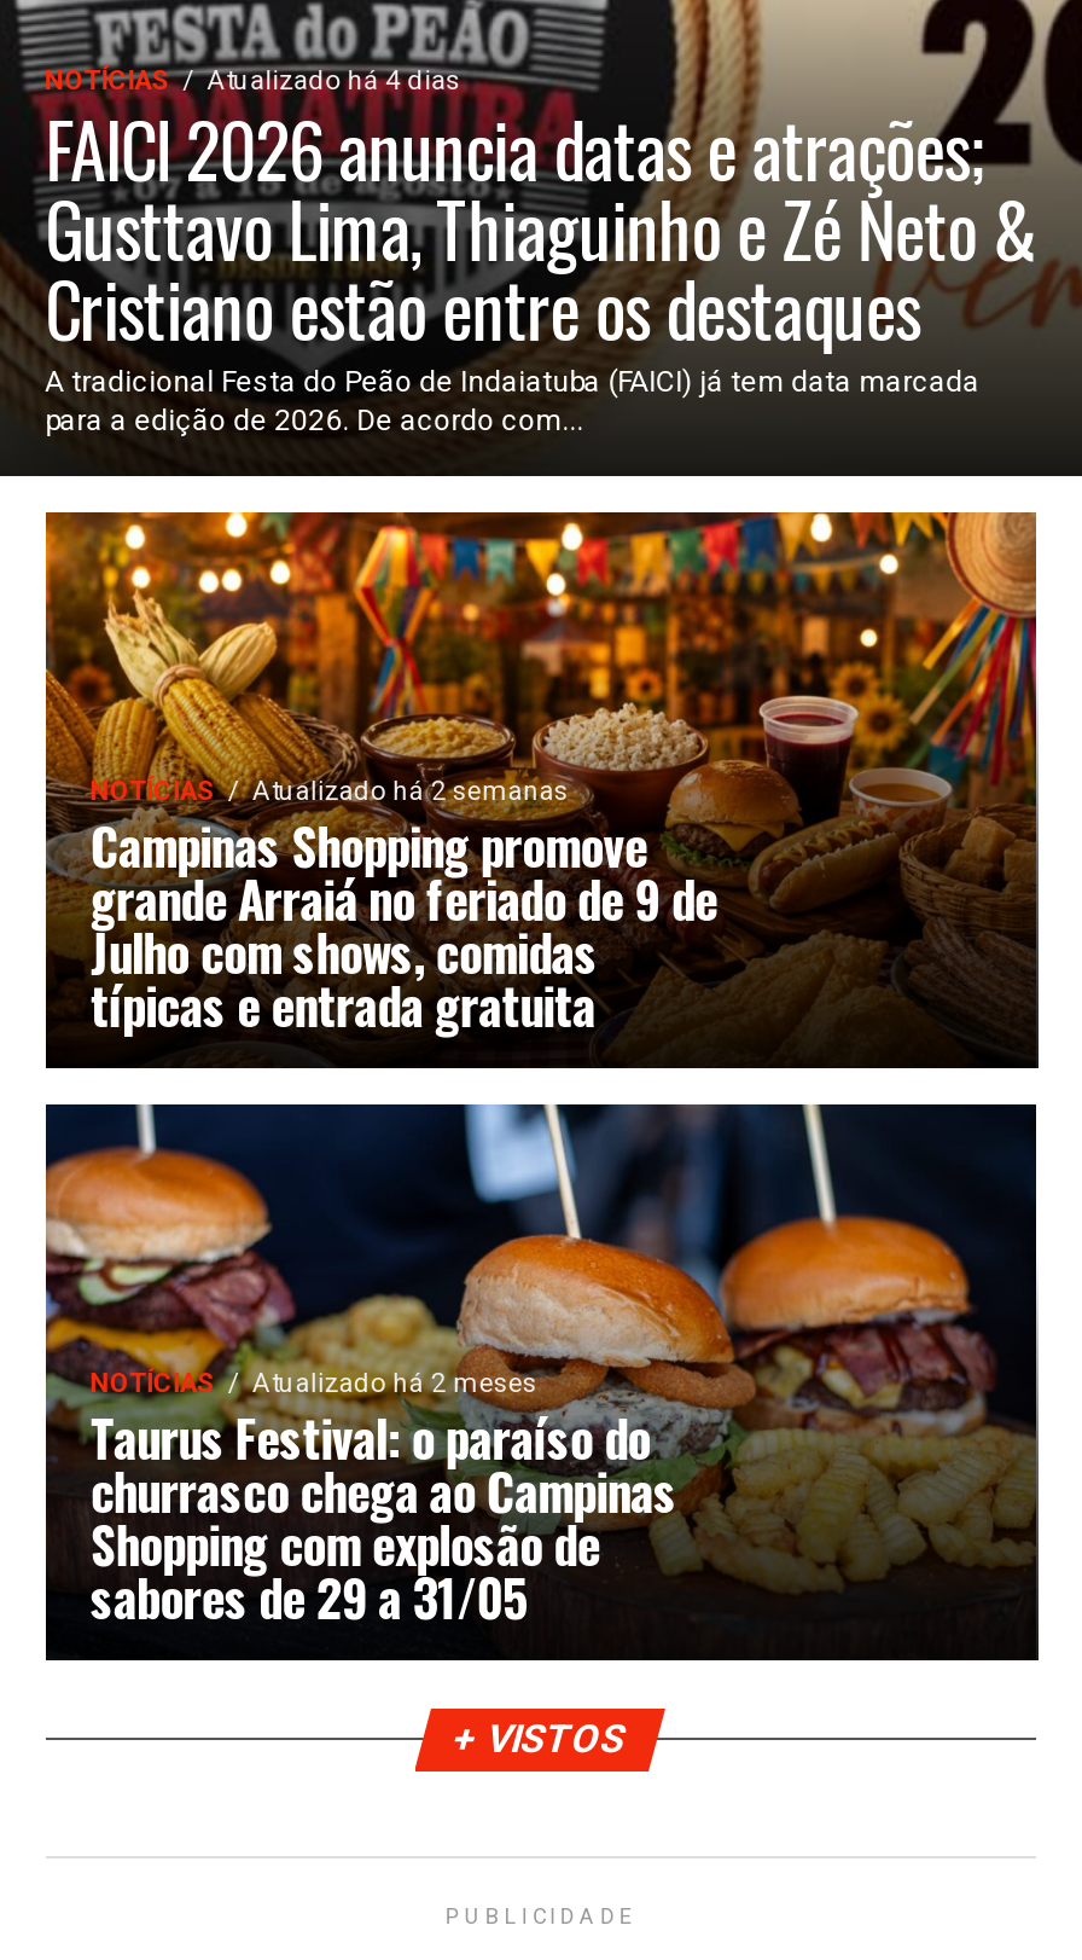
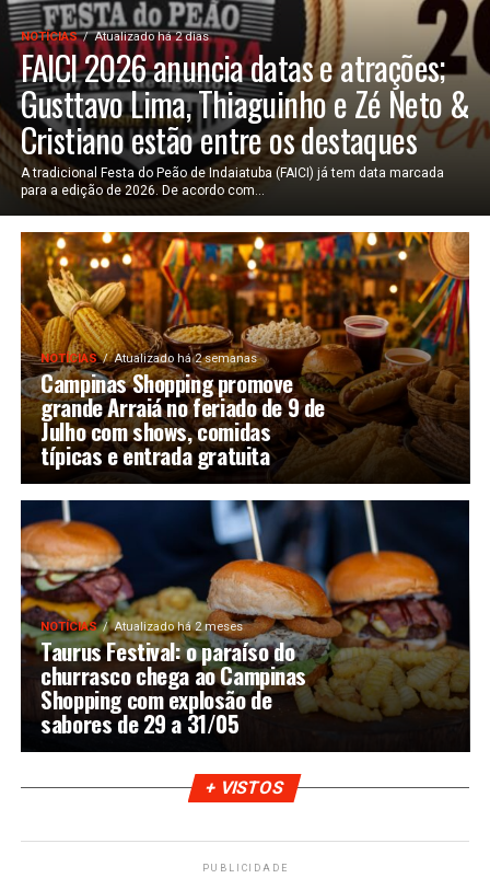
- Atualizado há 4 dias
+ Atualizado há 2 dias
